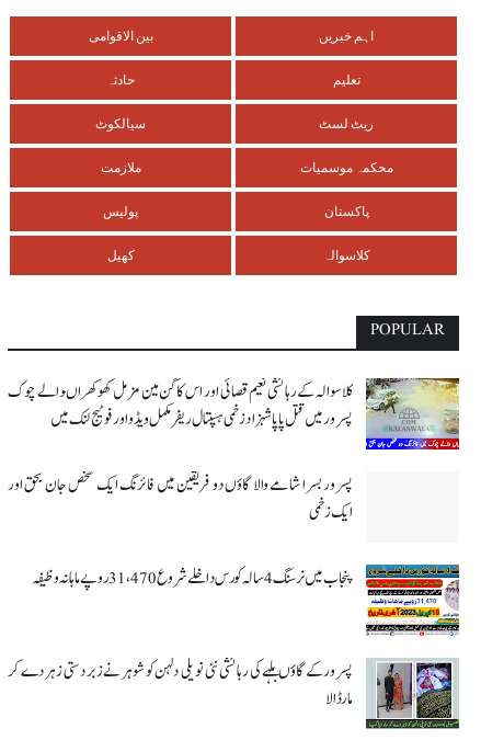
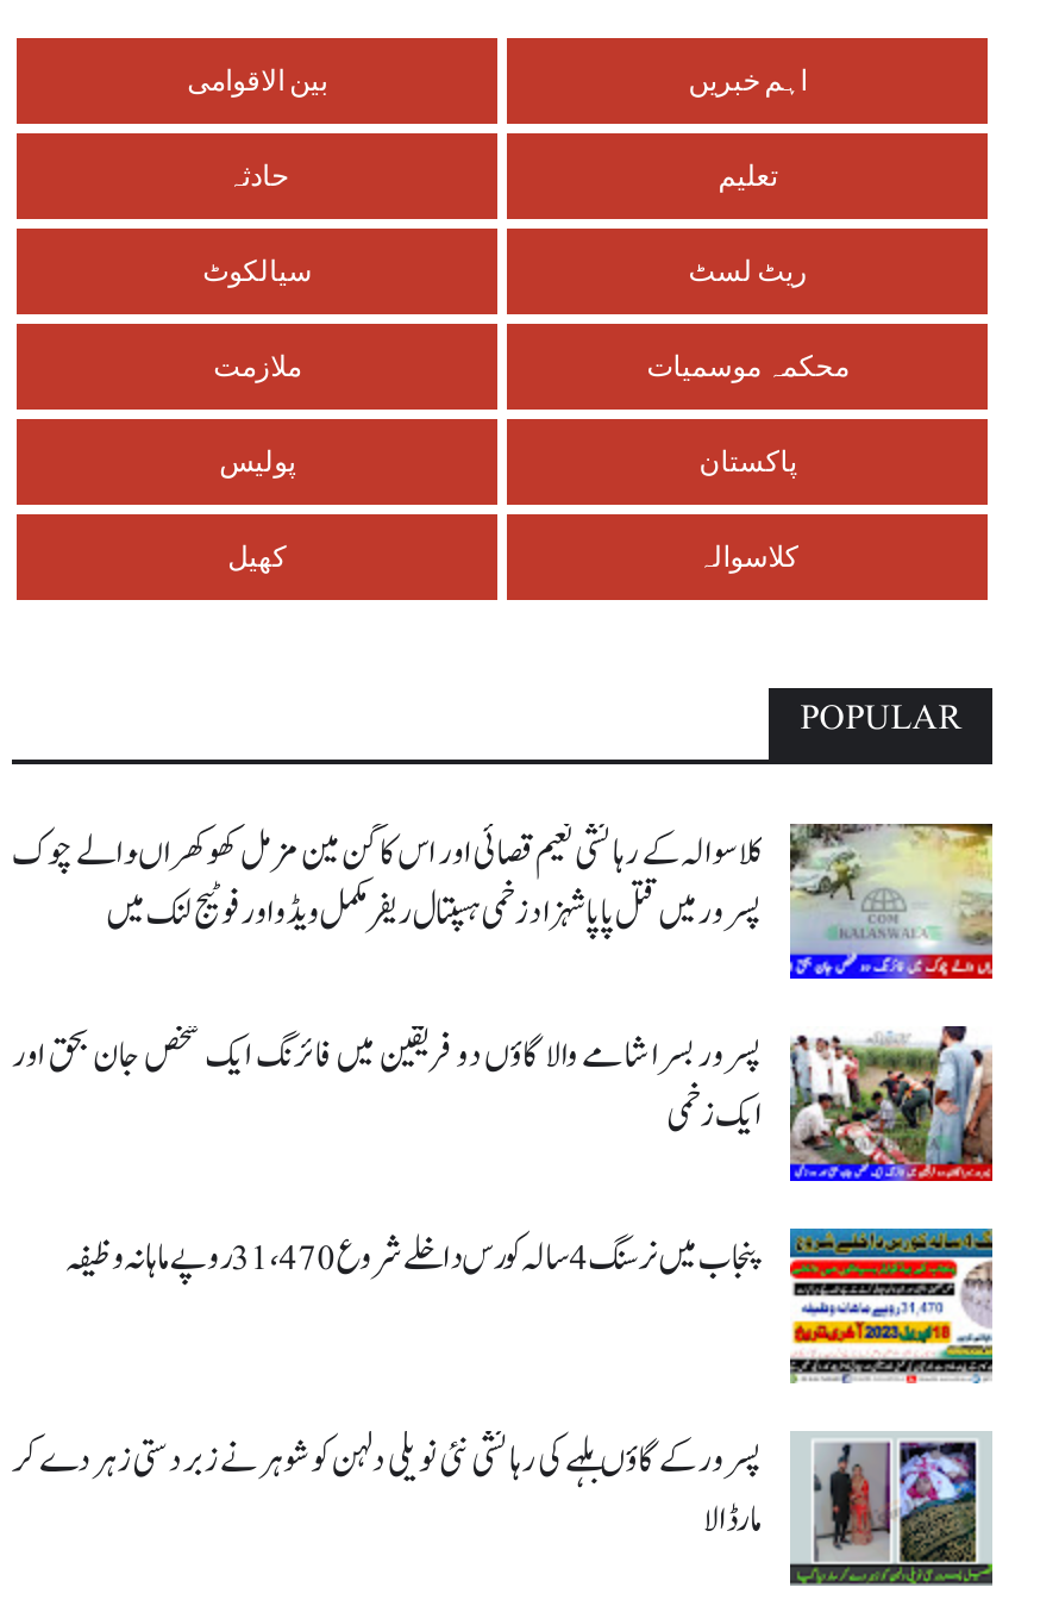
+ [image]
